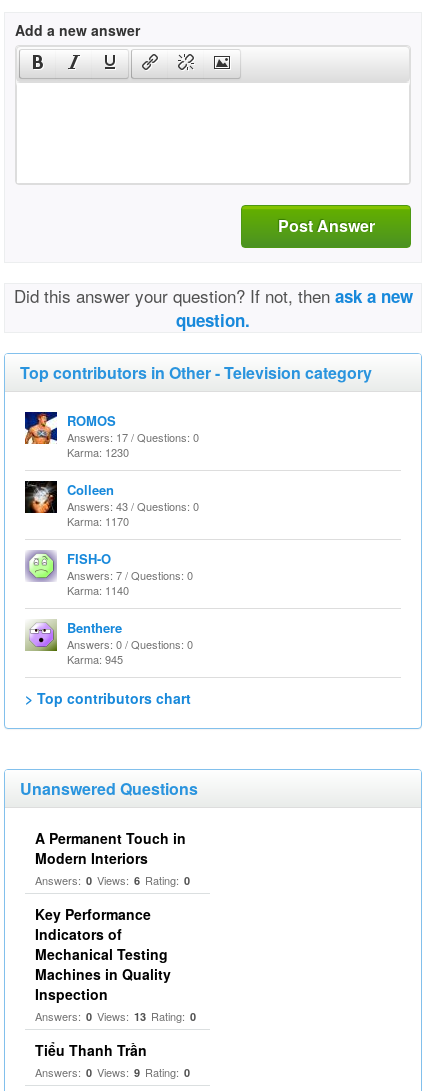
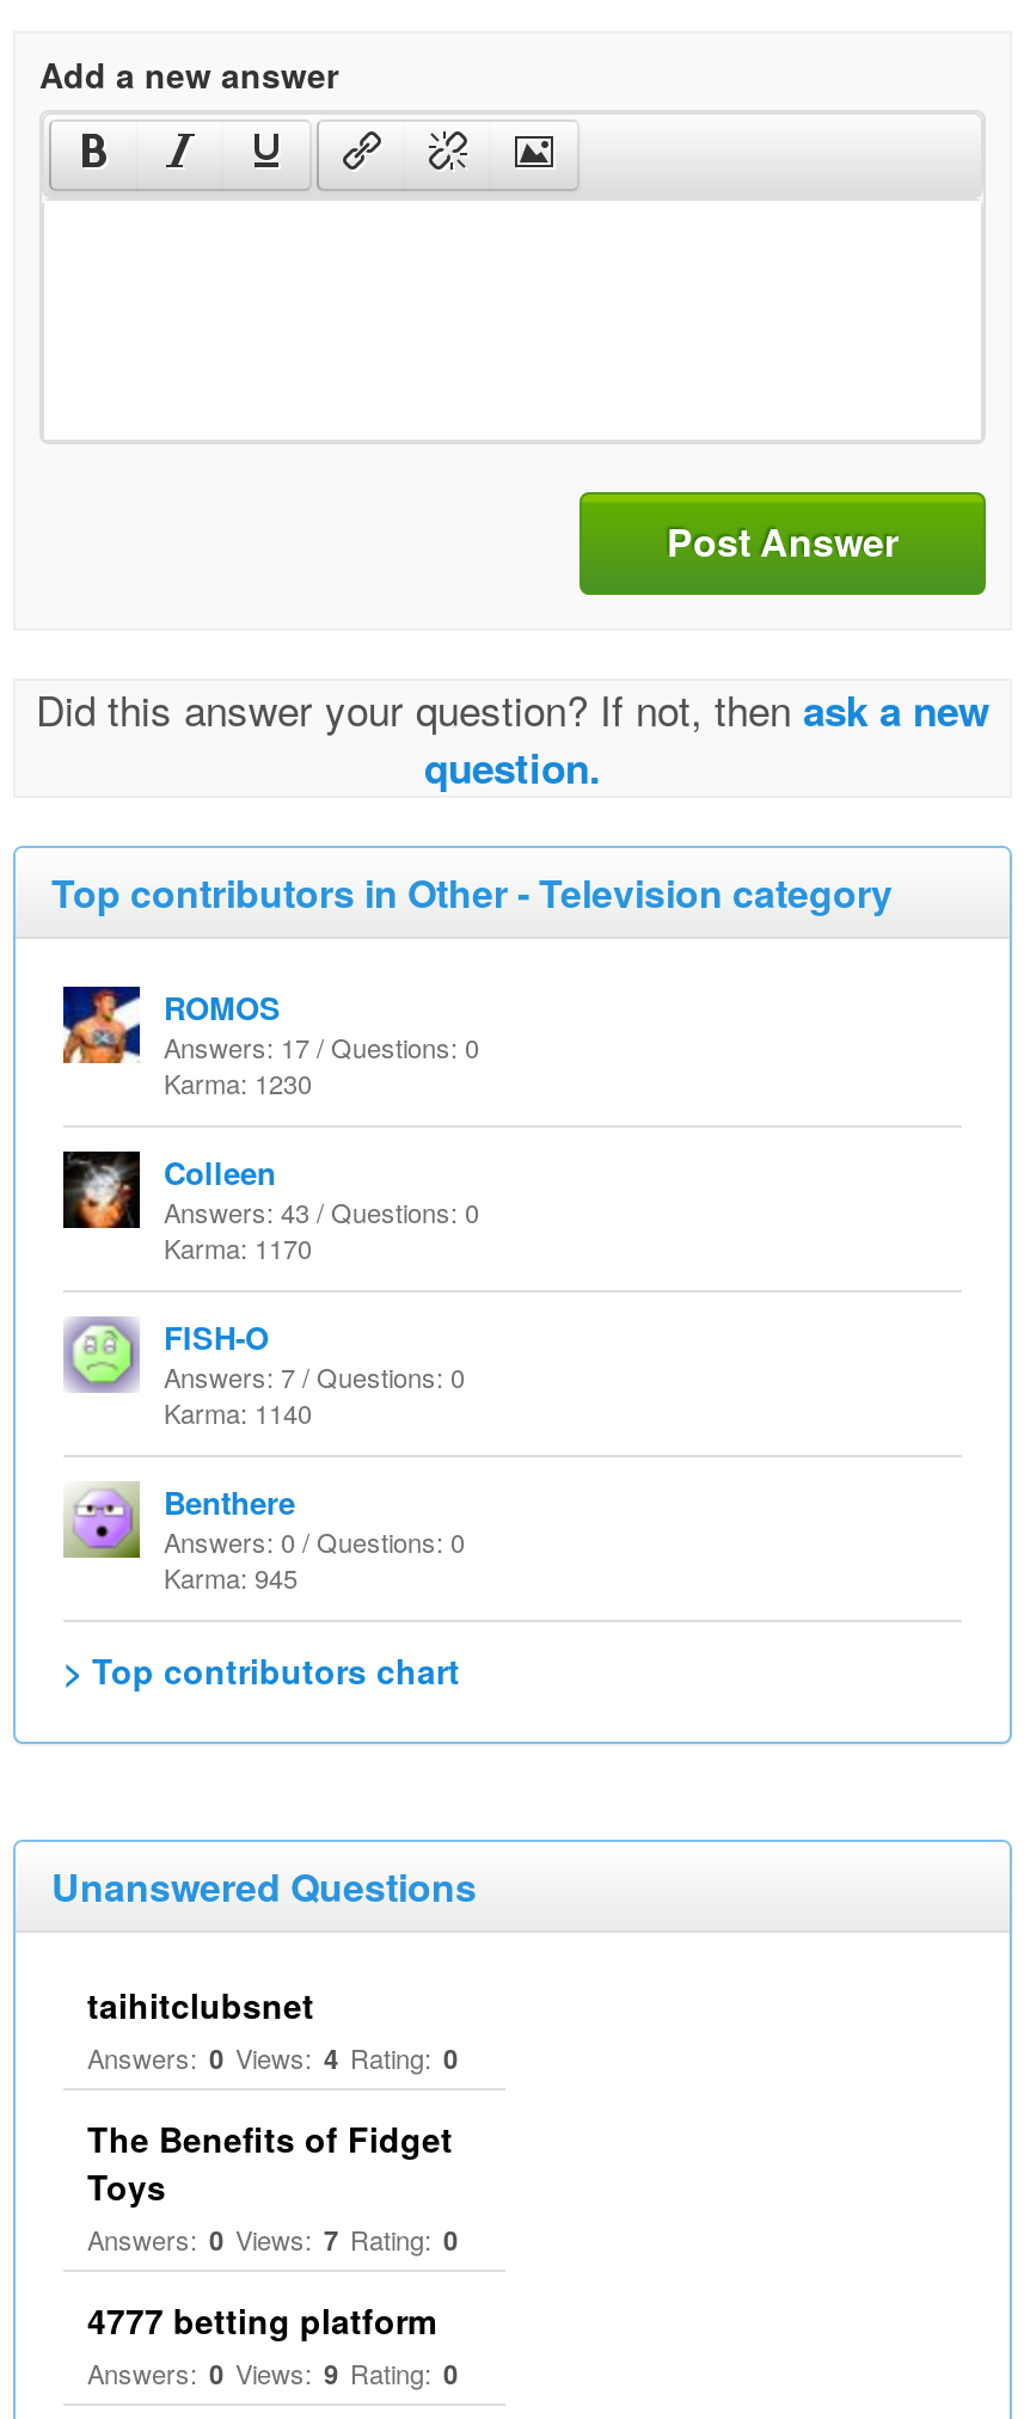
- A Permanent Touch in
- Modern Interiors
- Answers: 0 Views: 6 Rating: 0
+ taihitclubsnet
+ Answers: 0 Views: 4 Rating: 0

- Key Performance
- Indicators of
- Mechanical Testing
- Machines in Quality
- Inspection
- Answers: 0 Views: 13 Rating: 0
+ The Benefits of Fidget
+ Toys
+ Answers: 0 Views: 7 Rating: 0

- Tiểu Thanh Trần
+ 4777 betting platform
